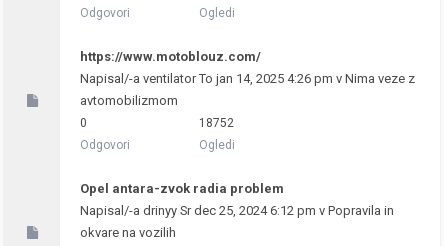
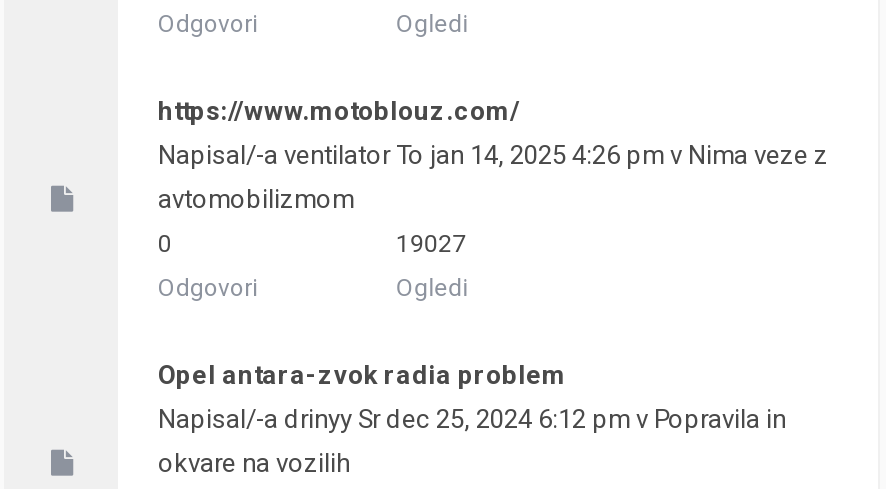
- 18752
+ 19027
